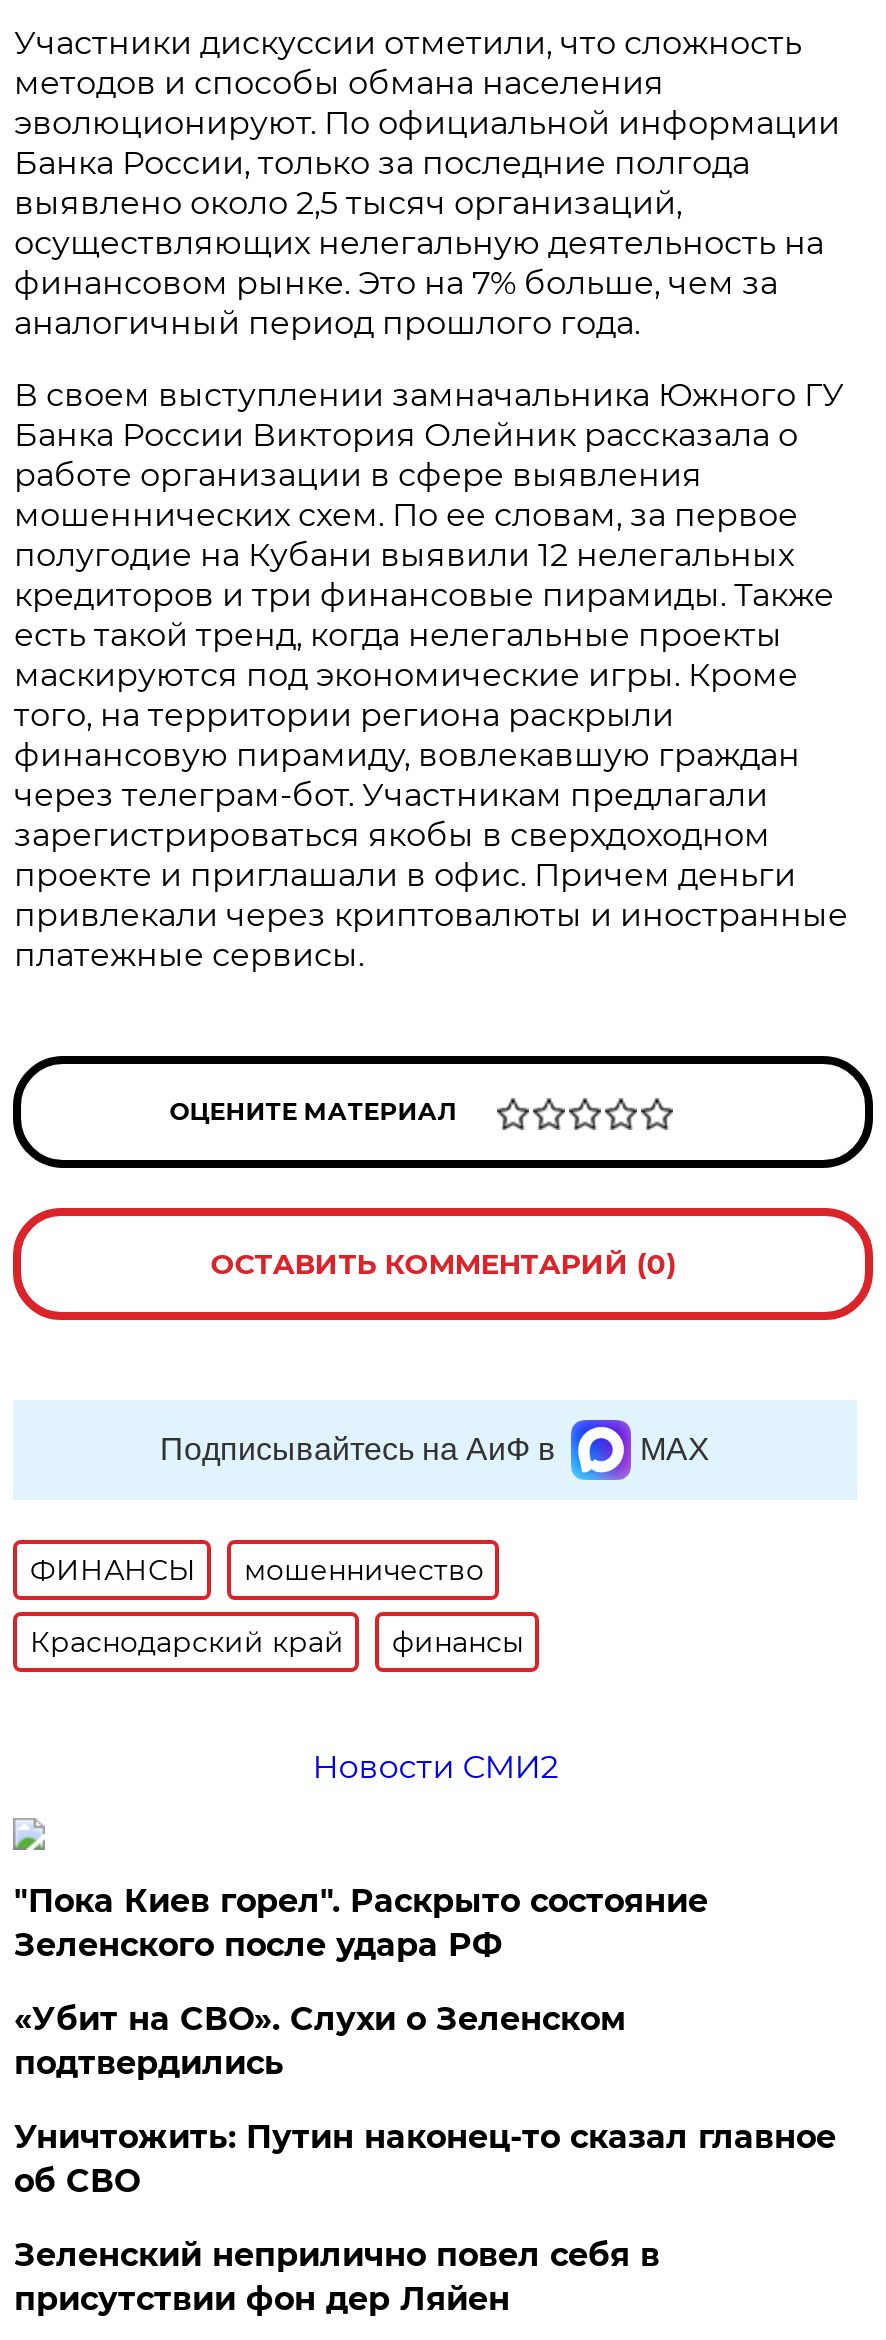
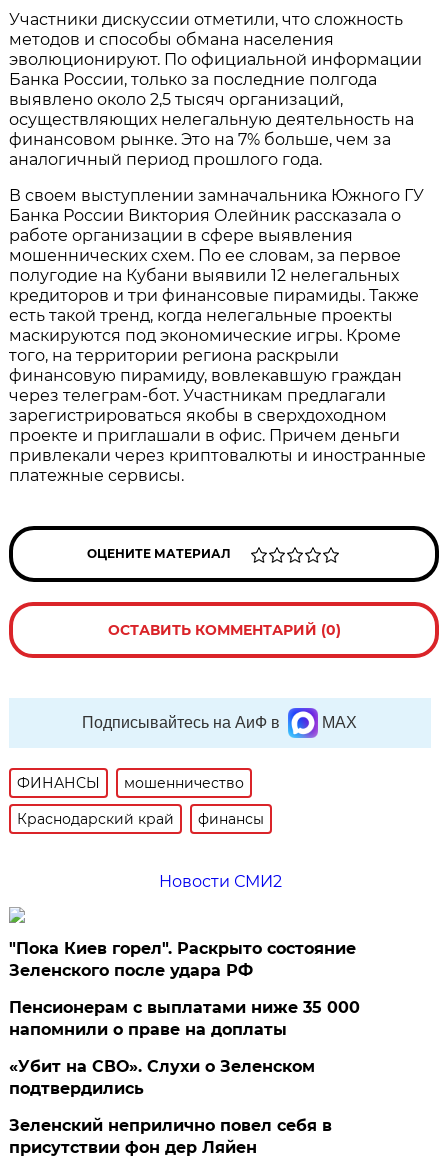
+ Пенсионерам с выплатами ниже 35 000
+ напомнили о праве на доплаты

moved down: «Убит на СВО». Слухи о Зеленском | подтвердились

- Уничтожить: Путин наконец-то сказал главное
- об СВО
